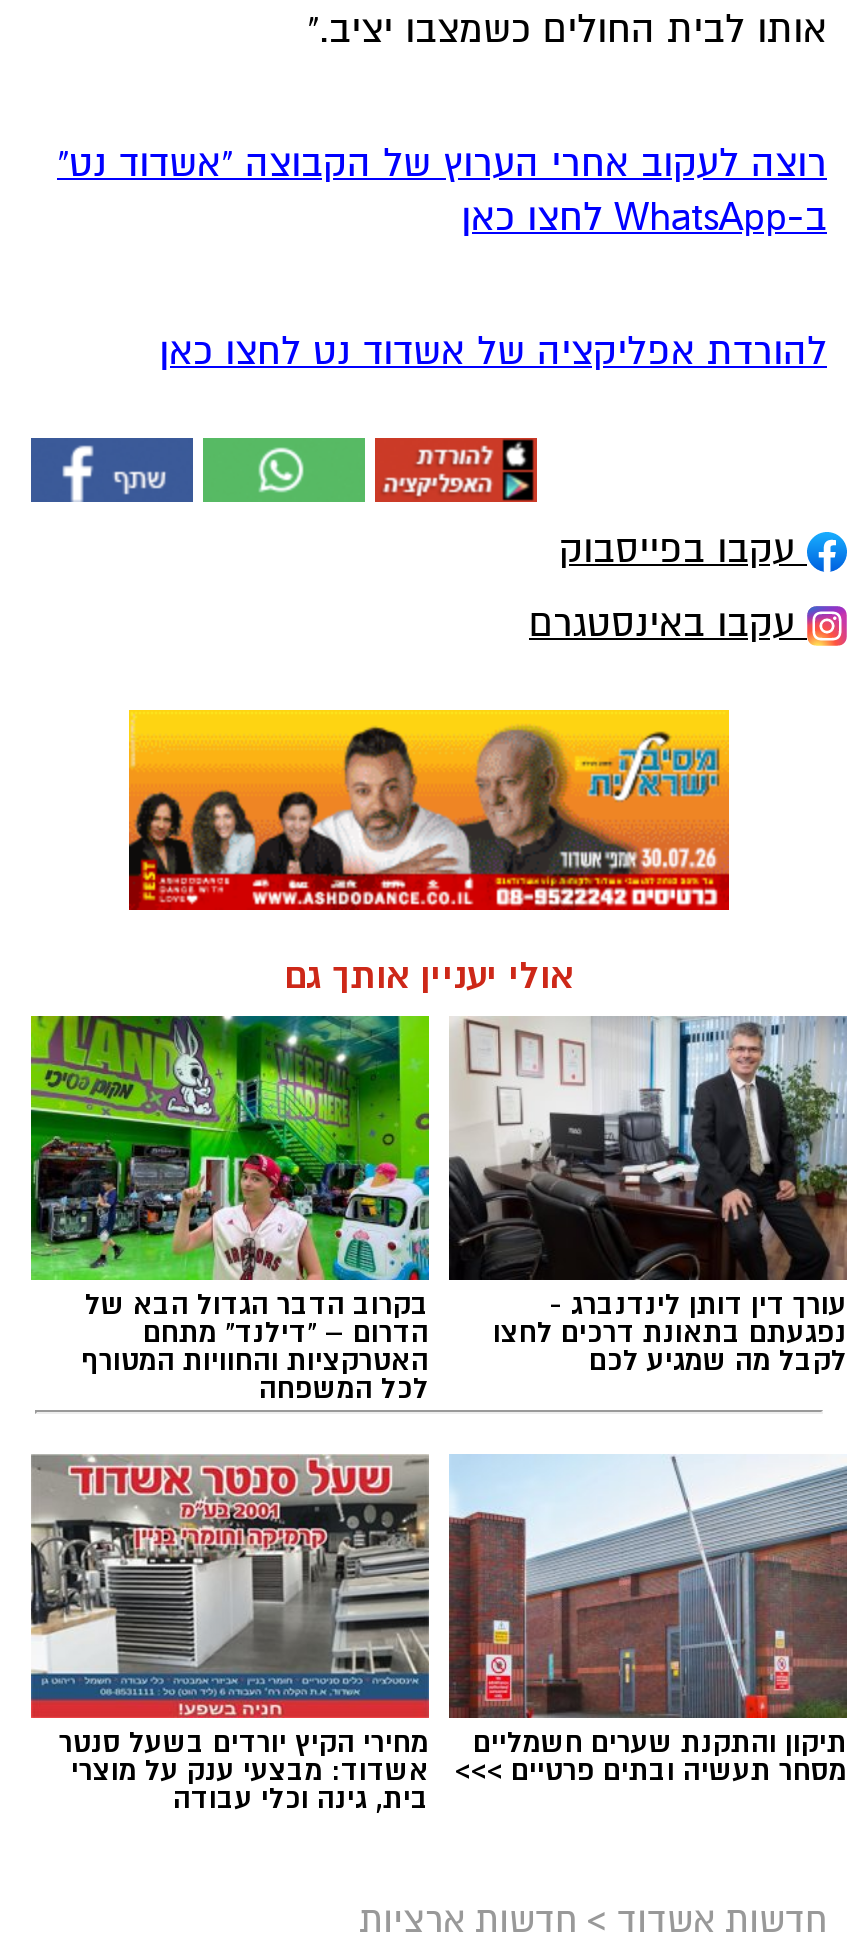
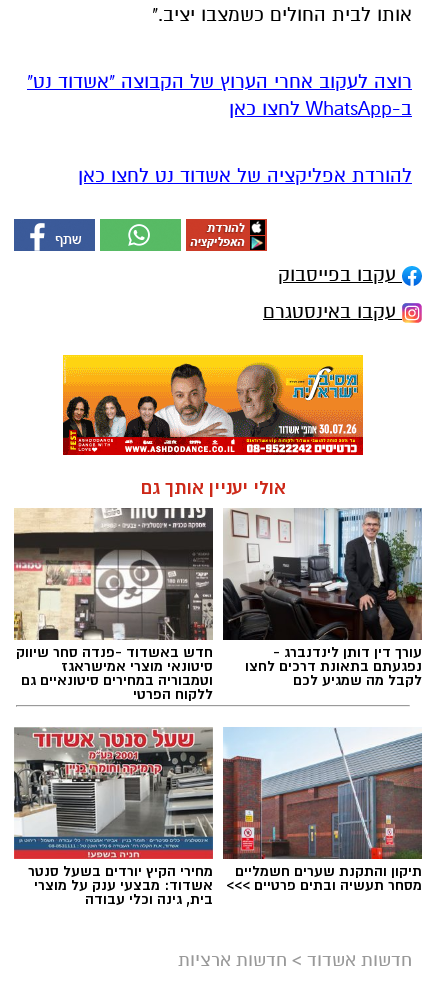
- [image]
- בקרוב הדבר הגדול הבא של
- הדרום – "דילנד" מתחם
- האטרקציות והחוויות המטורף
- לכל המשפחה
+ [image]
+ חדש באשדוד -פנדה סחר שיווק
+ סיטונאי מוצרי אמישראגז
+ וטמבוריה במחירים סיטונאיים גם
+ ללקוח הפרטי
